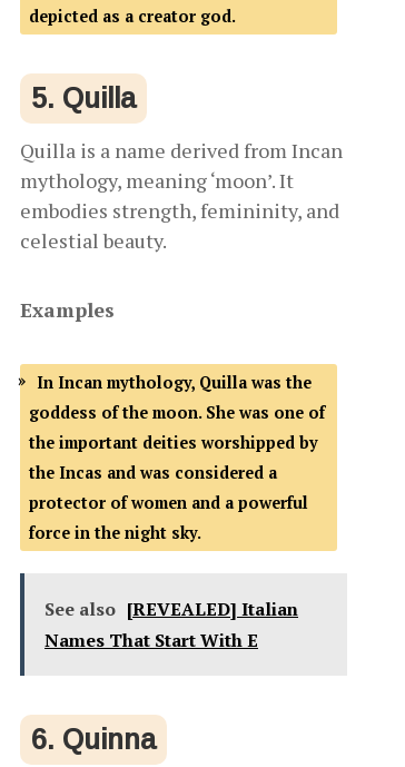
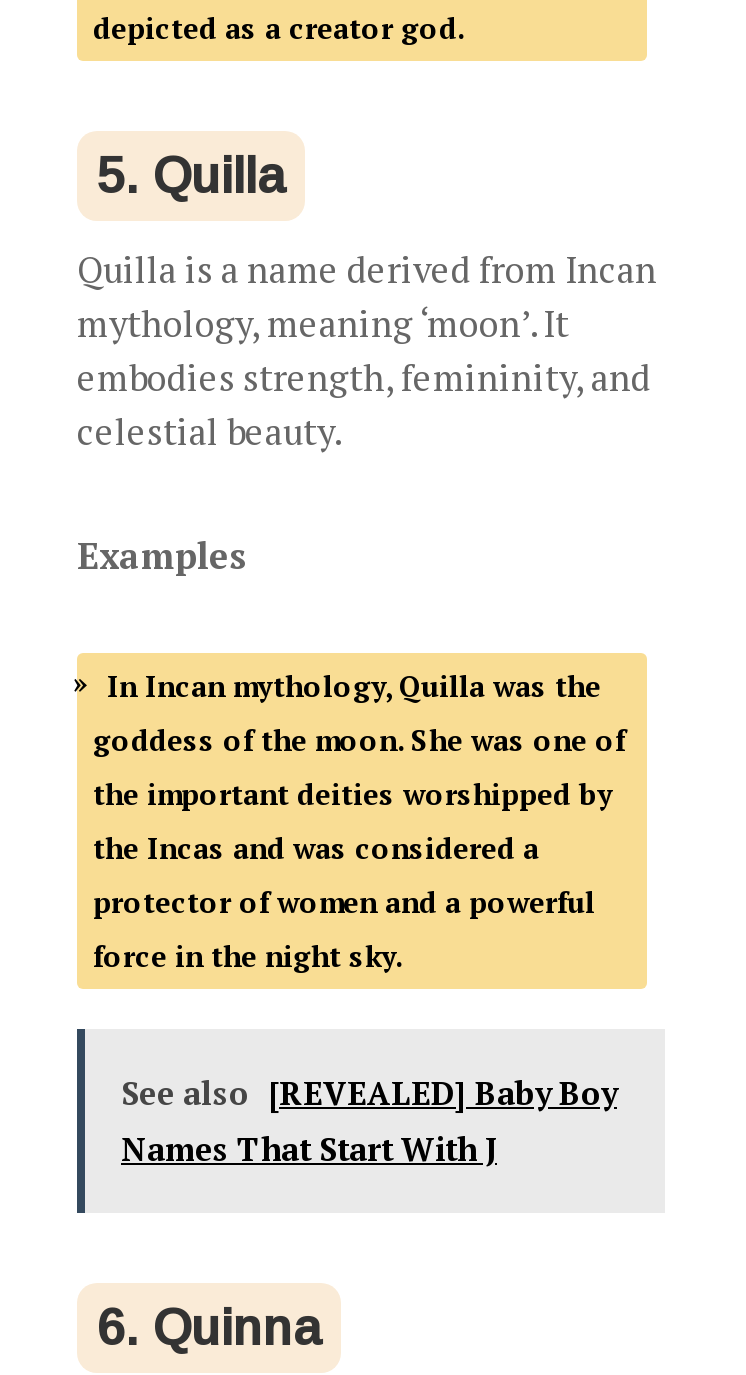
- See also [REVEALED] Italian
- Names That Start With E
+ See also [REVEALED] Baby Boy
+ Names That Start With J
